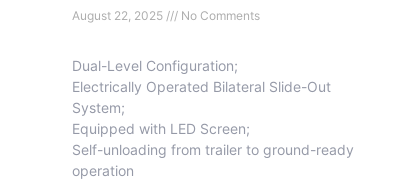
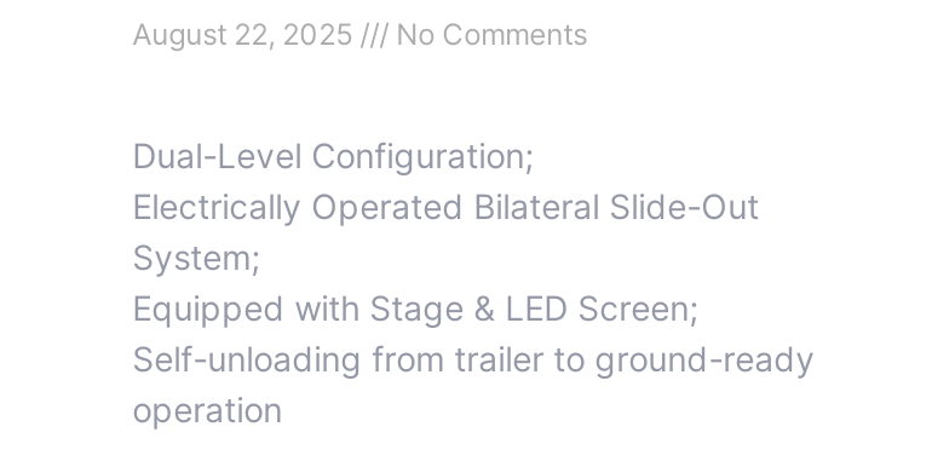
- Equipped with LED Screen;
+ Equipped with Stage & LED Screen;
